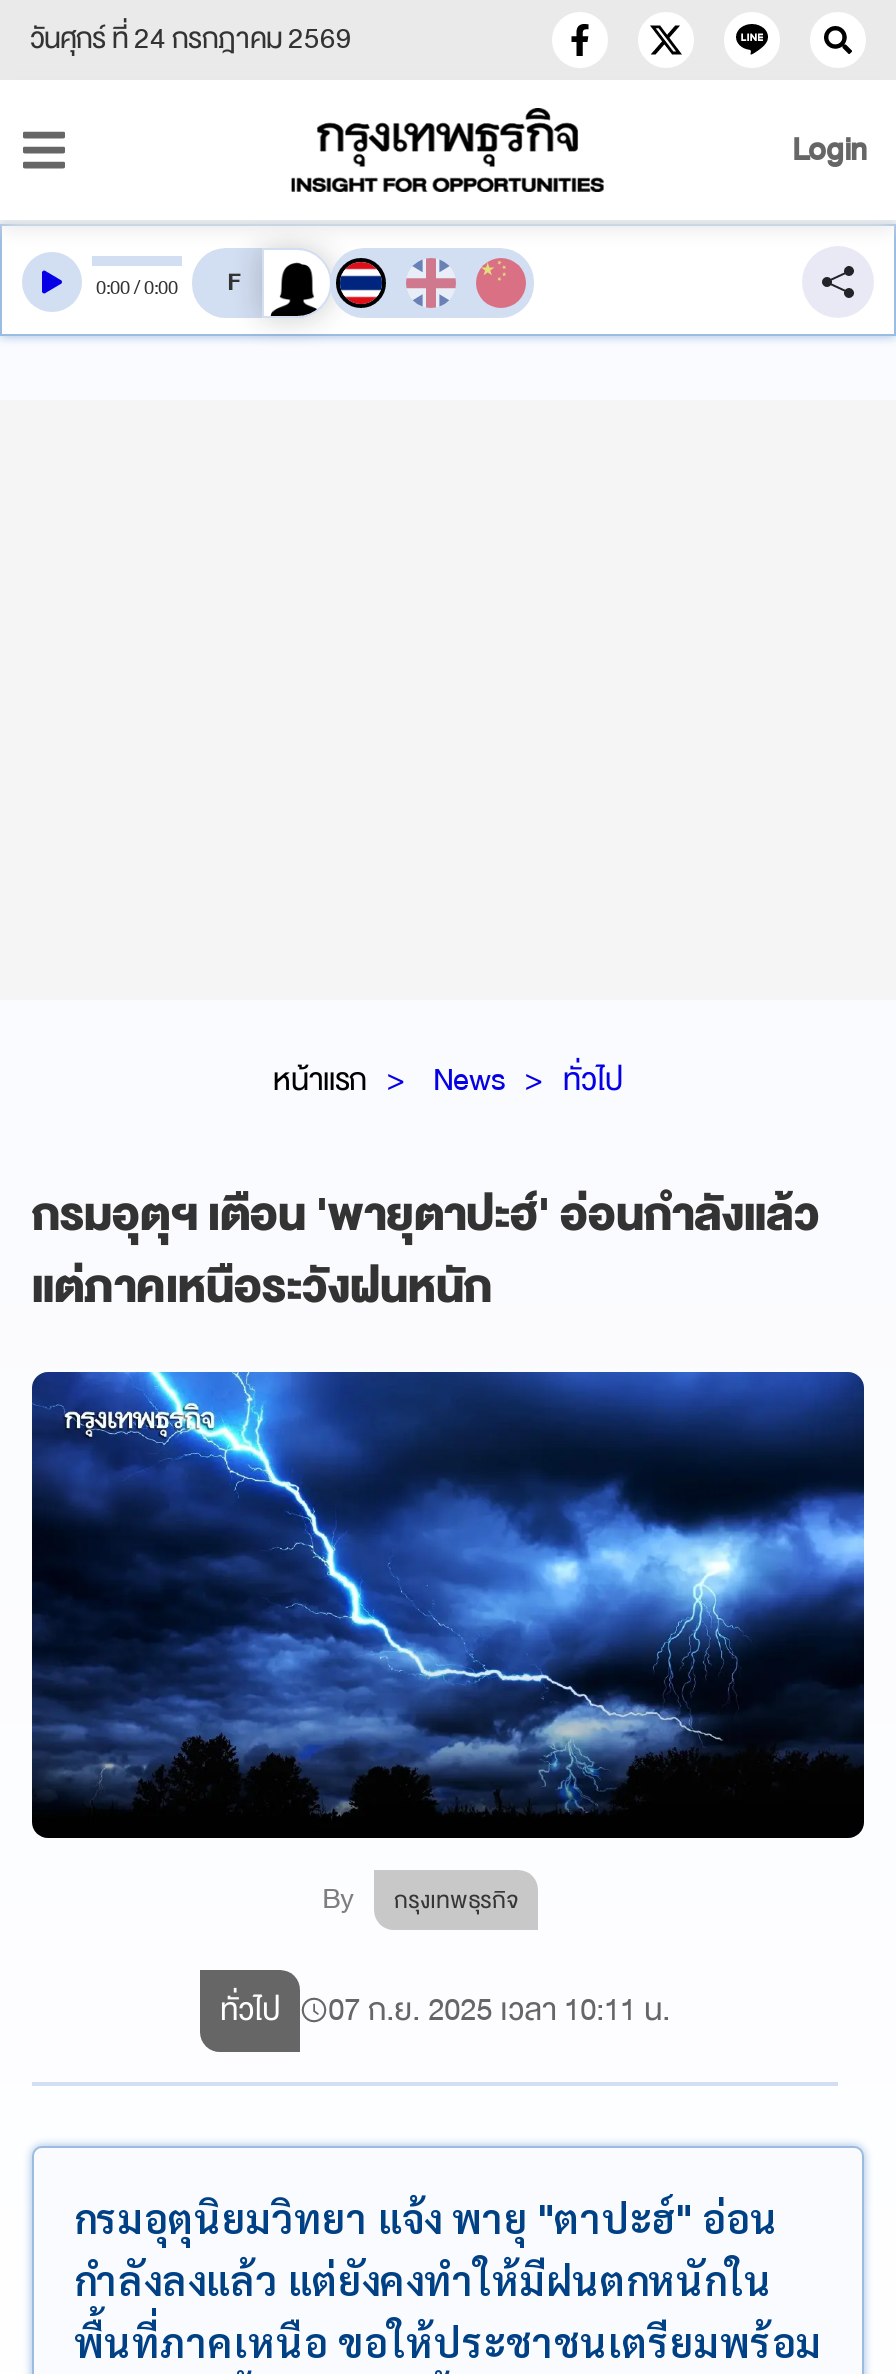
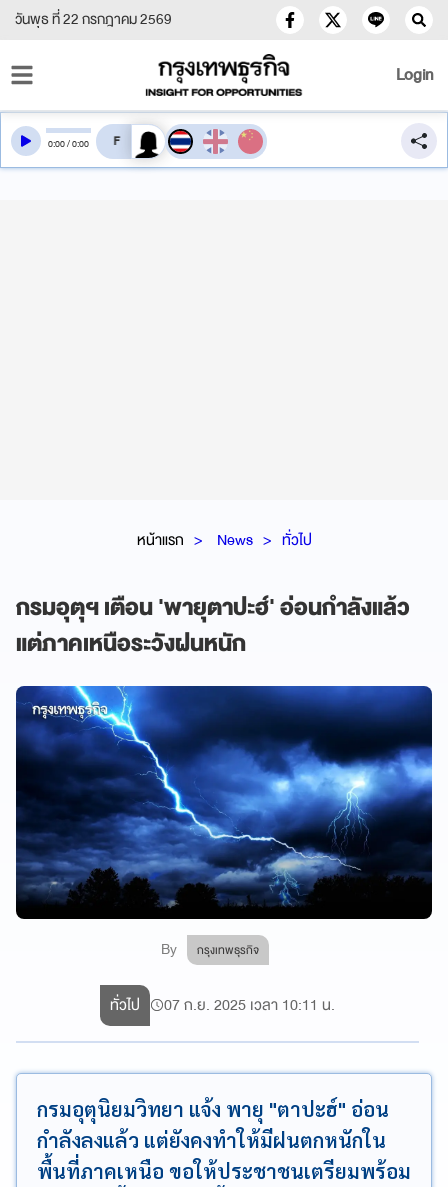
- วันศุกร์ ที่ 24 กรกฎาคม 2569
+ วันพุธ ที่ 22 กรกฎาคม 2569
